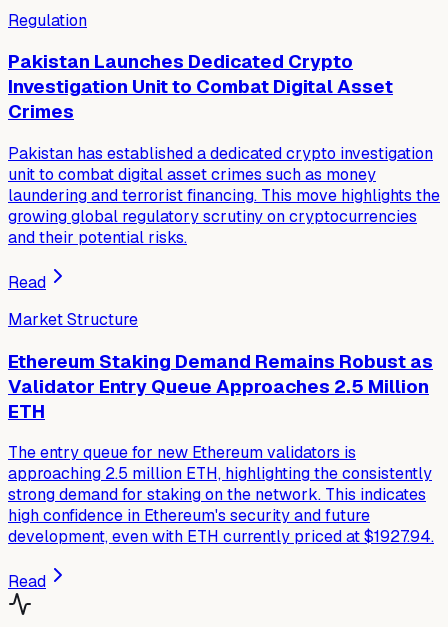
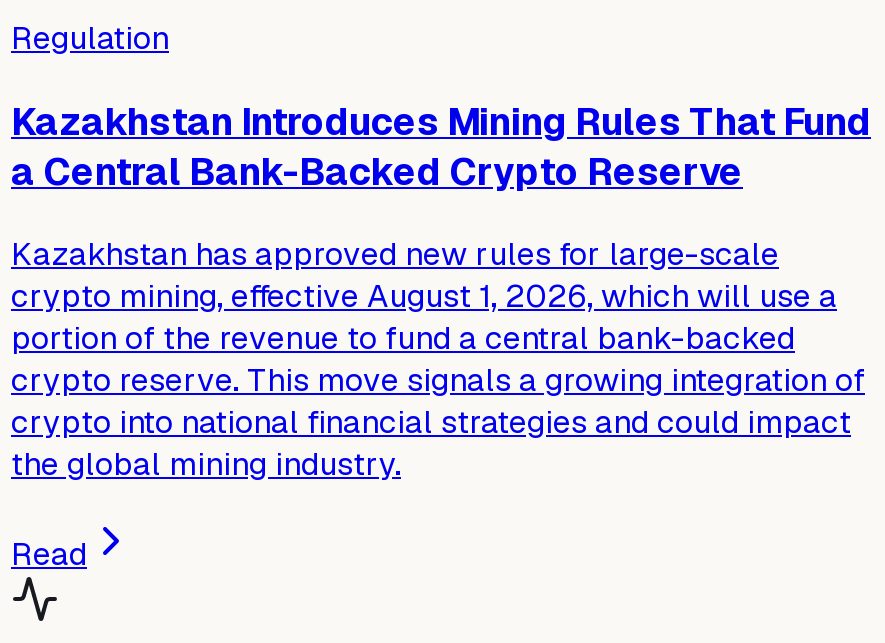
- Pakistan Launches Dedicated Crypto
- Investigation Unit to Combat Digital Asset
- Crimes
- Pakistan has established a dedicated crypto investigation
- unit to combat digital asset crimes such as money
- laundering and terrorist financing. This move highlights the
- growing global regulatory scrutiny on cryptocurrencies
- and their potential risks.
- Read
- Market Structure
- Ethereum Staking Demand Remains Robust as
- Validator Entry Queue Approaches 2.5 Million
- ETH
- The entry queue for new Ethereum validators is
- approaching 2.5 million ETH, highlighting the consistently
- strong demand for staking on the network. This indicates
- high confidence in Ethereum's security and future
- development, even with ETH currently priced at $1927.94.
+ Kazakhstan Introduces Mining Rules That Fund
+ a Central Bank-Backed Crypto Reserve
+ Kazakhstan has approved new rules for large-scale
+ crypto mining, effective August 1, 2026, which will use a
+ portion of the revenue to fund a central bank-backed
+ crypto reserve. This move signals a growing integration of
+ crypto into national financial strategies and could impact
+ the global mining industry.
